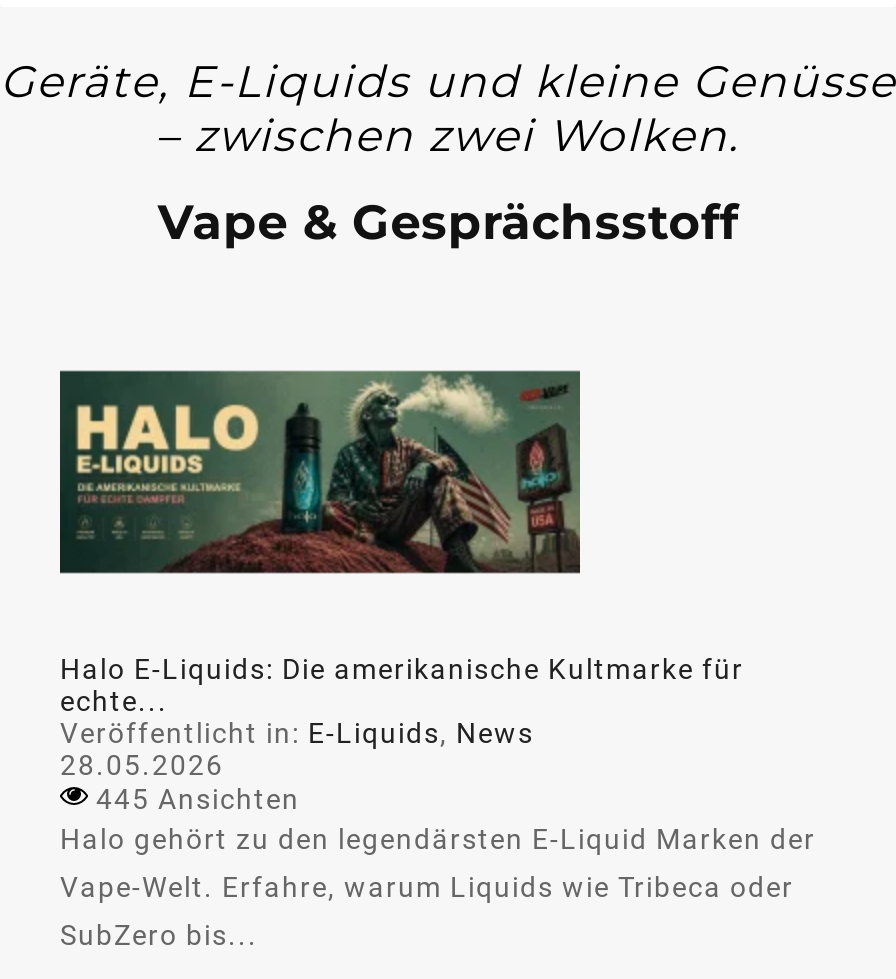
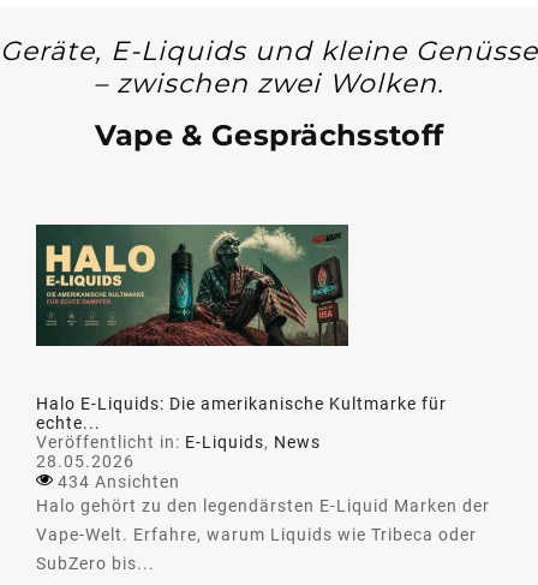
- 445 Ansichten
+ 434 Ansichten
